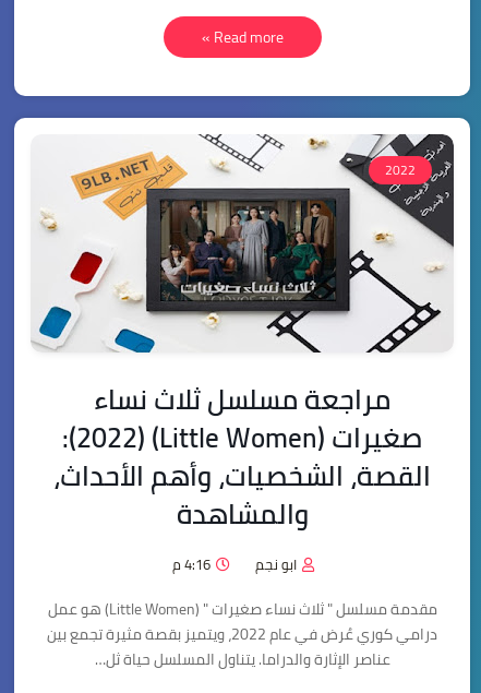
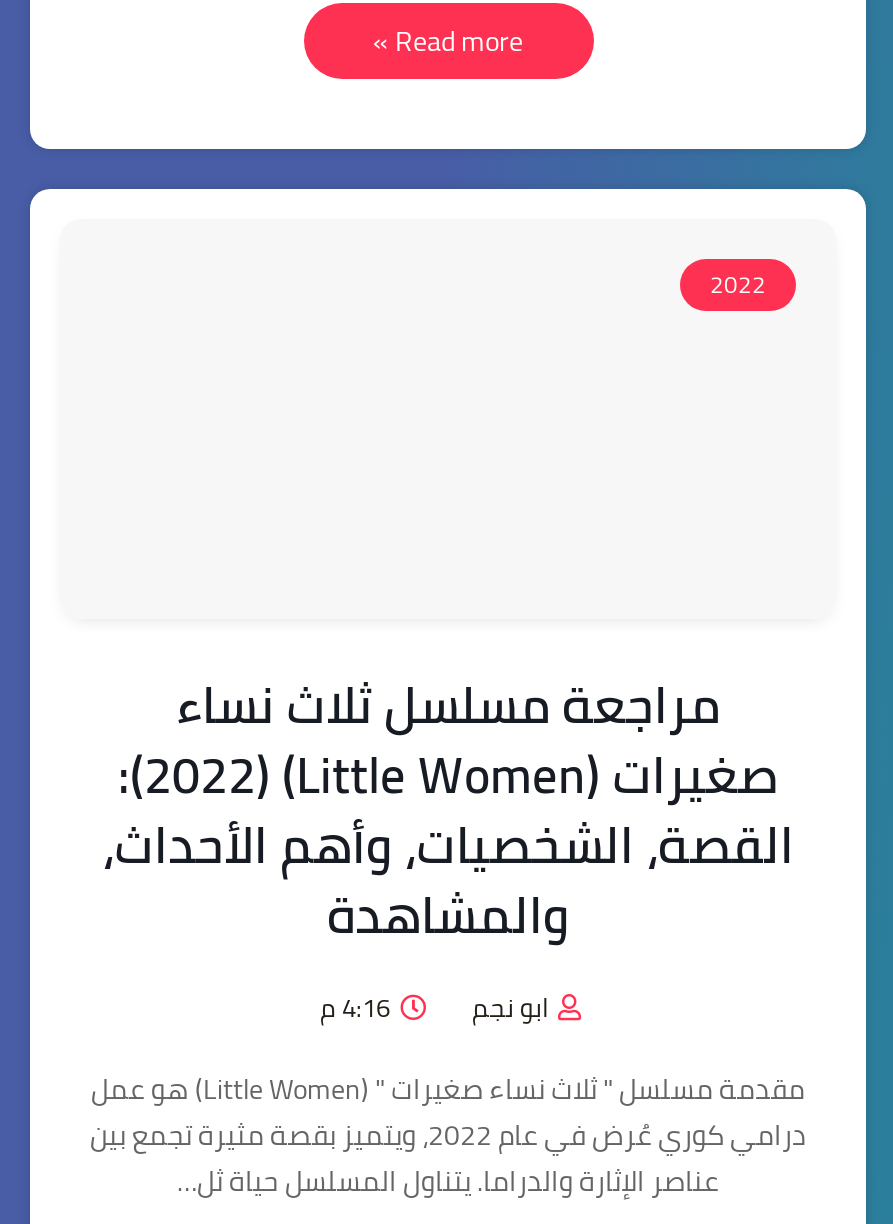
- [image]
